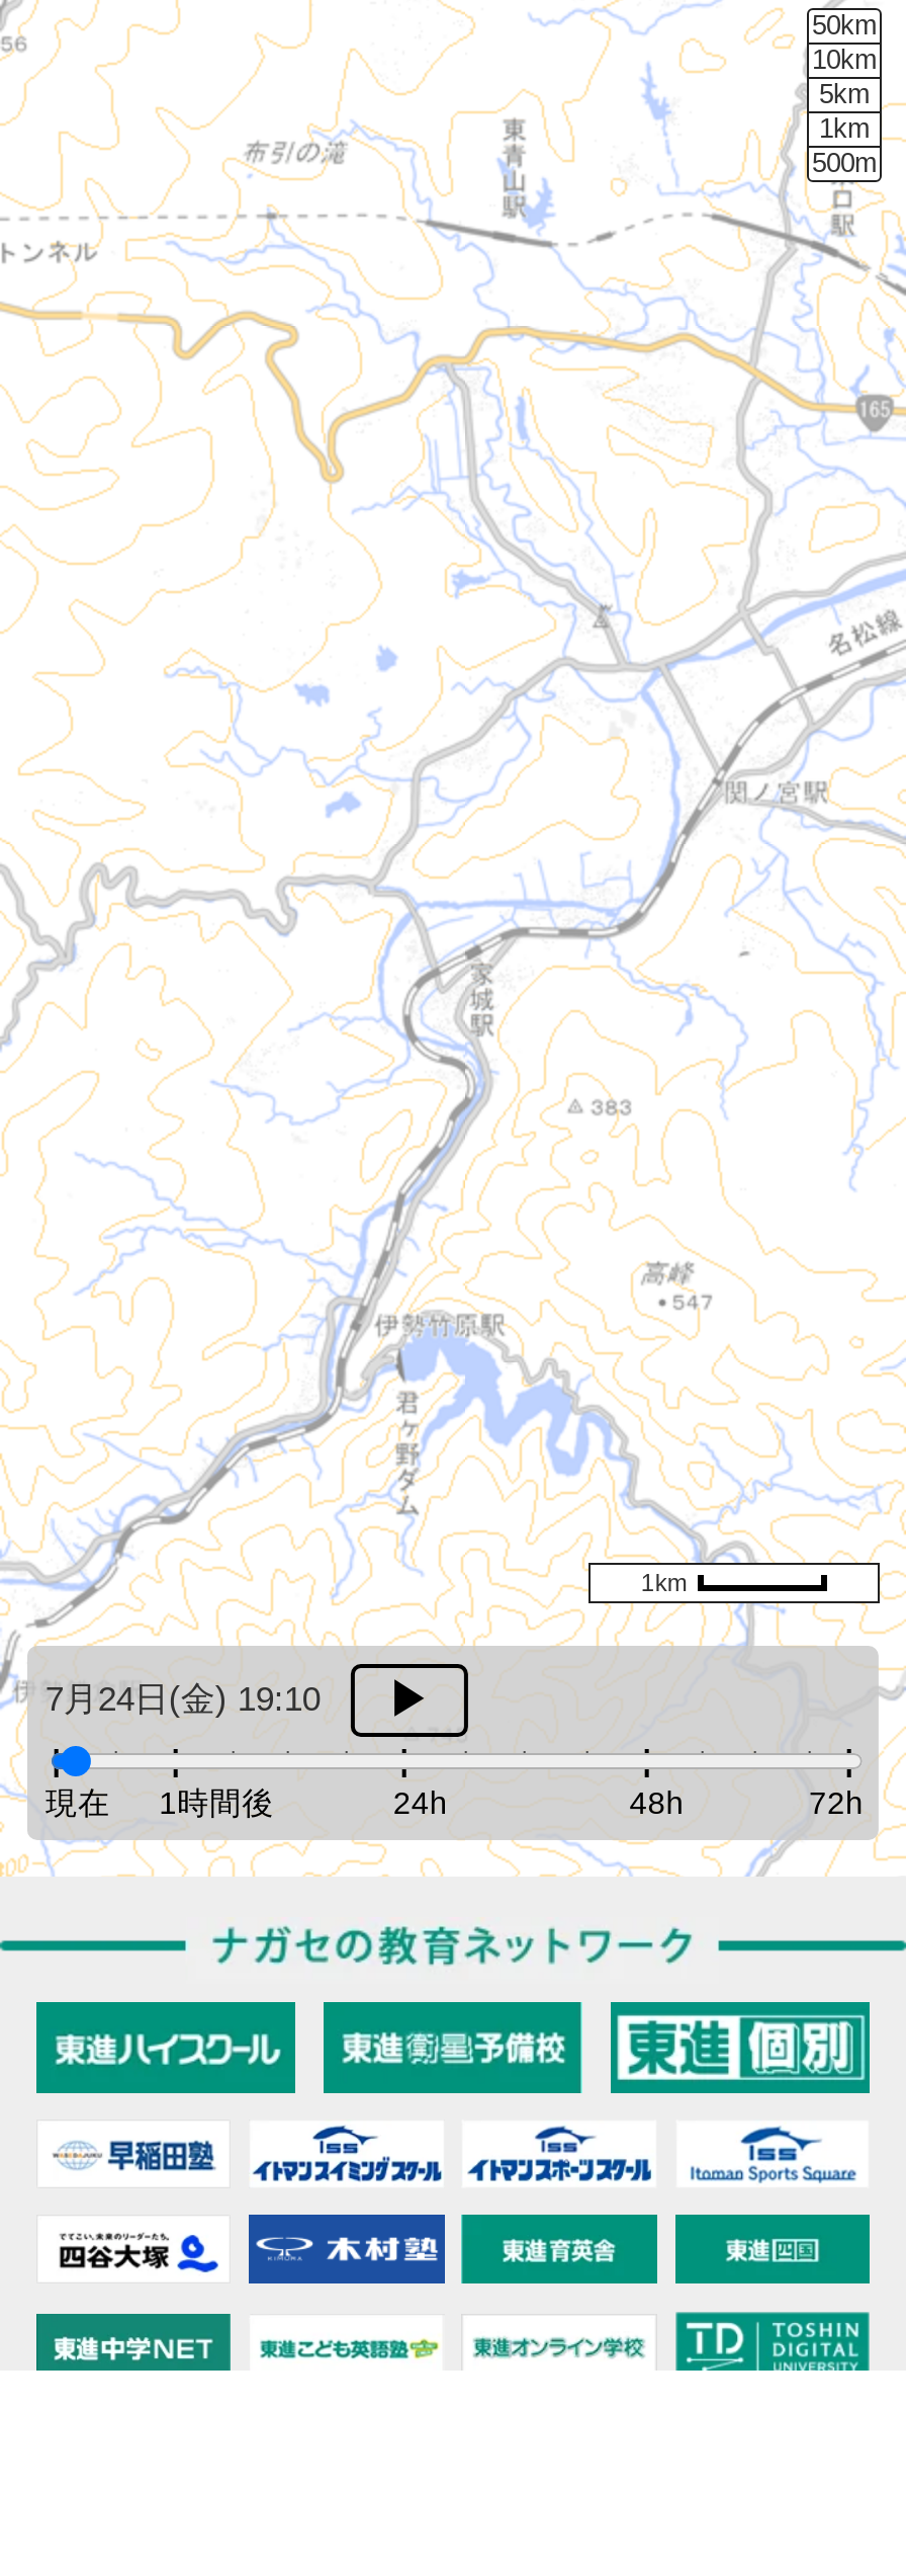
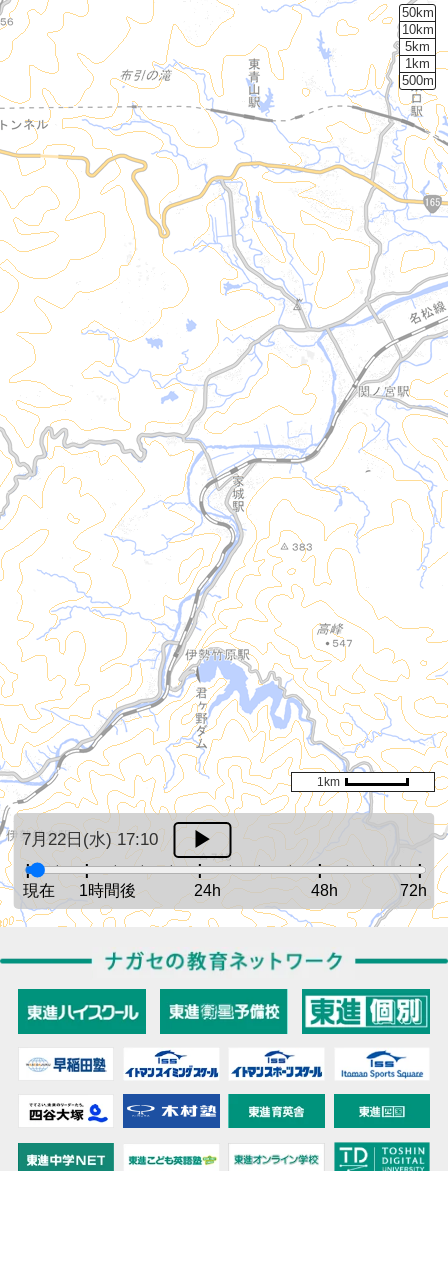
- 7月24日(金) 19:10
+ 7月22日(水) 17:10
